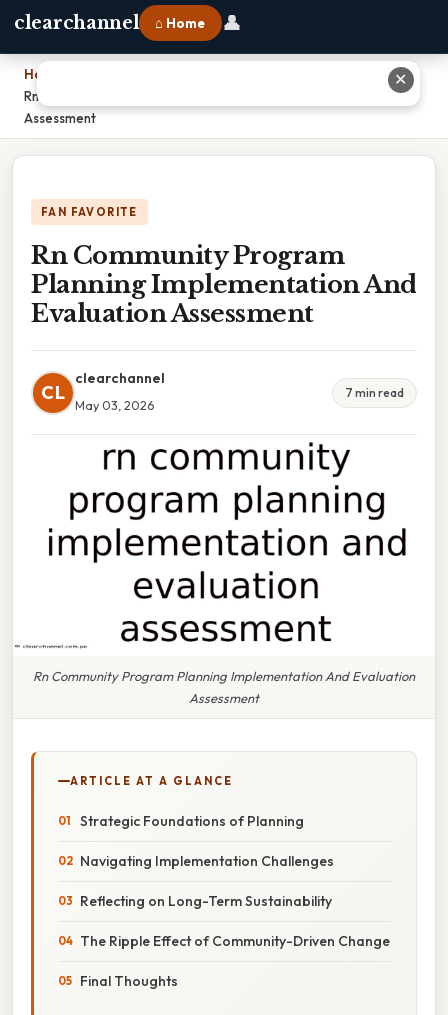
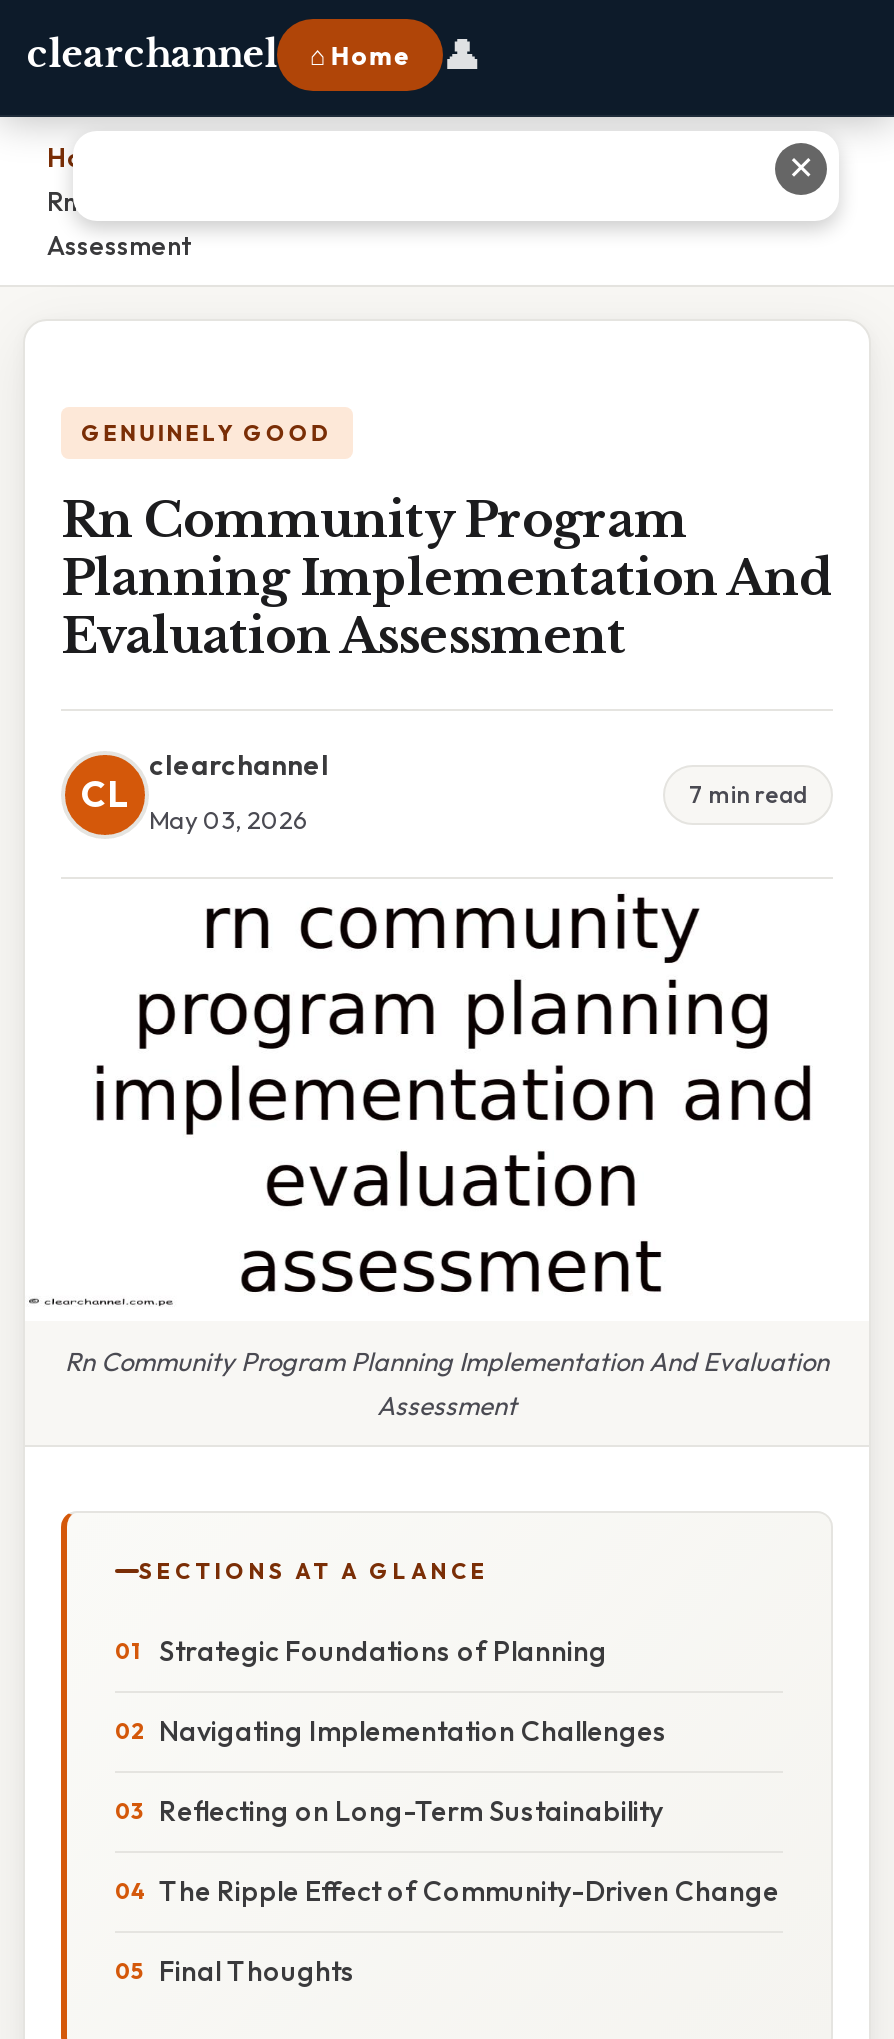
- FAN FAVORITE
+ GENUINELY GOOD

- ARTICLE AT A GLANCE
+ SECTIONS AT A GLANCE
